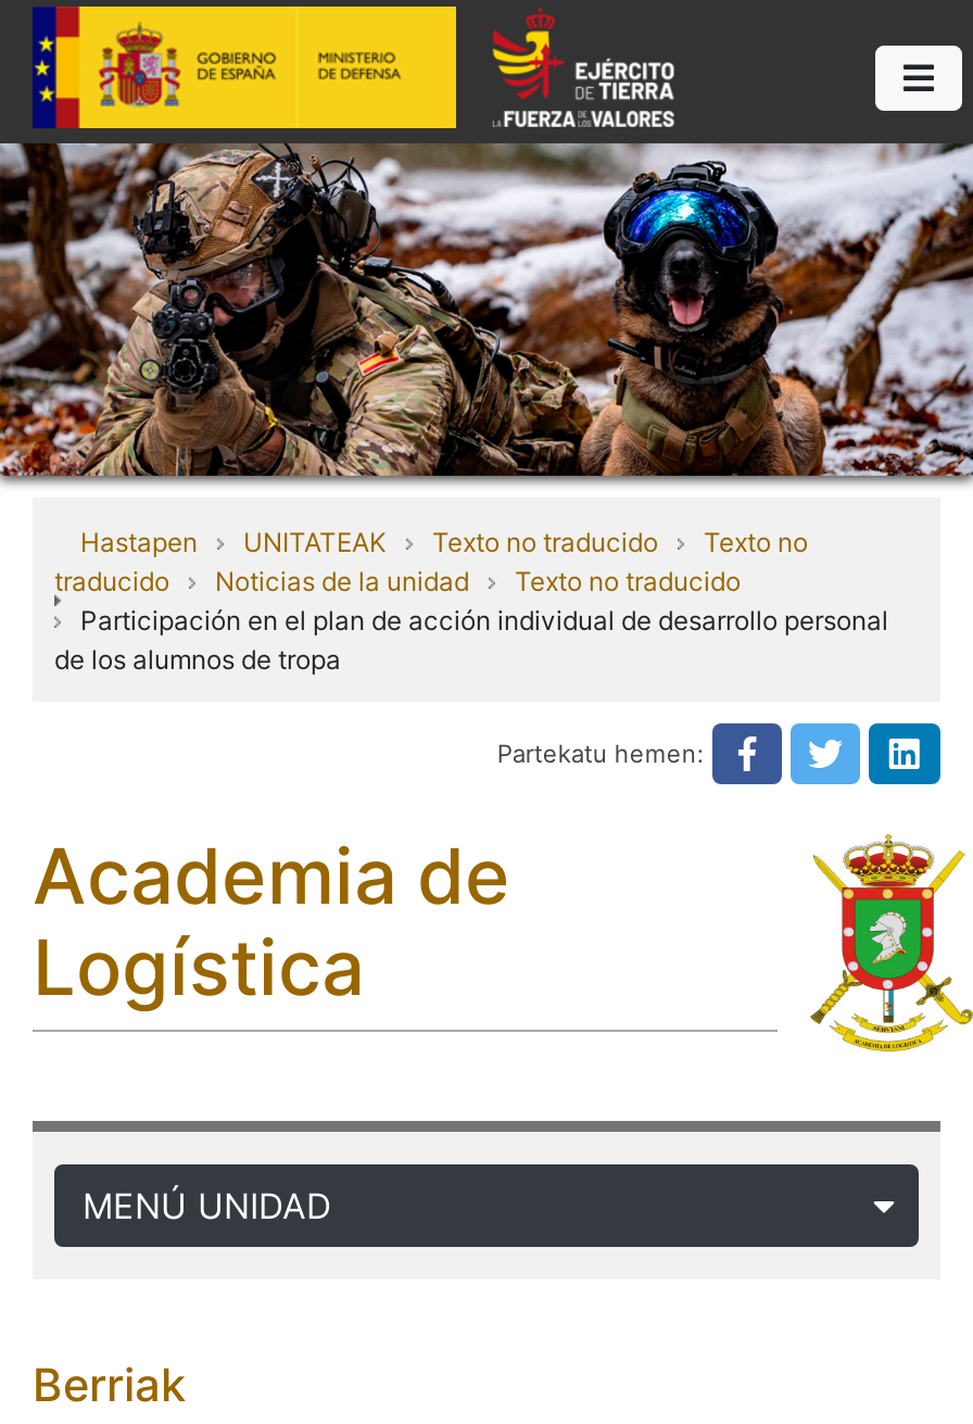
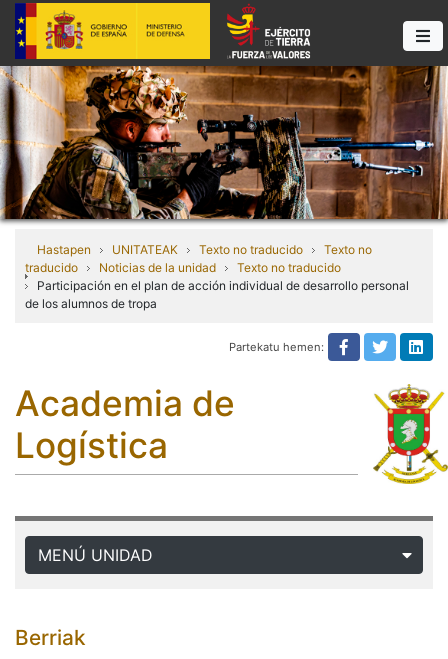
- [image]
+ [image]
